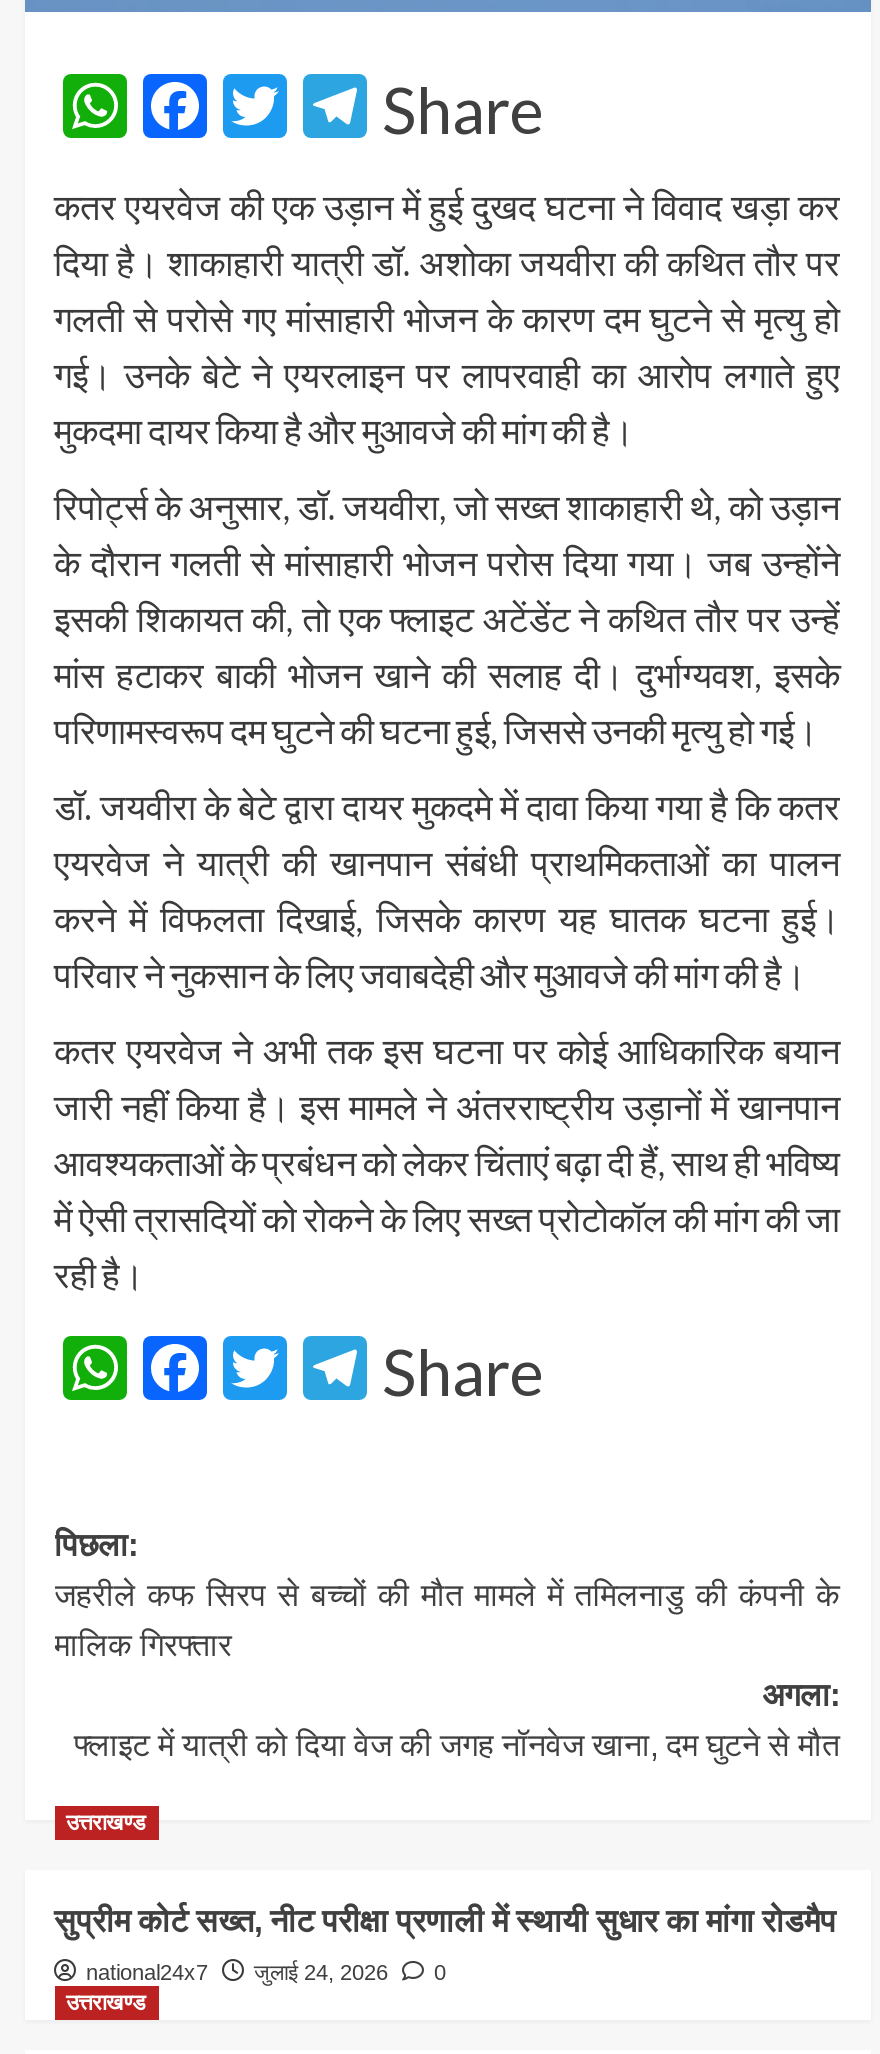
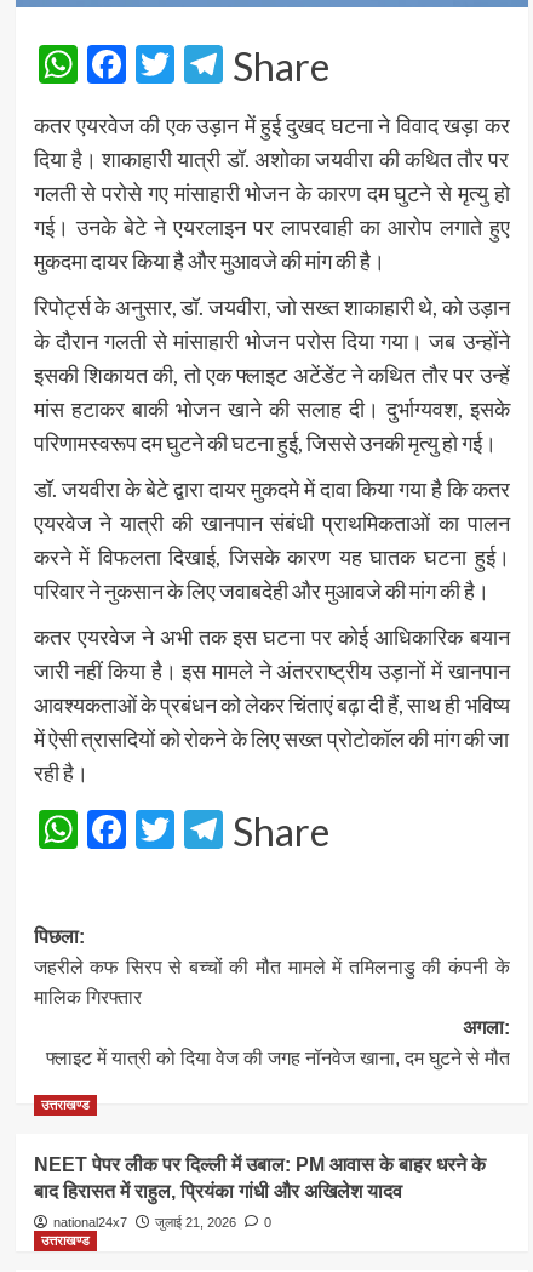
- सुप्रीम कोर्ट सख्त, नीट परीक्षा प्रणाली में स्थायी सुधार का मांगा रोडमैप
+ NEET पेपर लीक पर दिल्ली में उबाल: PM आवास के बाहर धरने के
+ बाद हिरासत में राहुल, प्रियंका गांधी और अखिलेश यादव

- national24x7 जुलाई 24, 2026 0
+ national24x7 जुलाई 21, 2026 0
